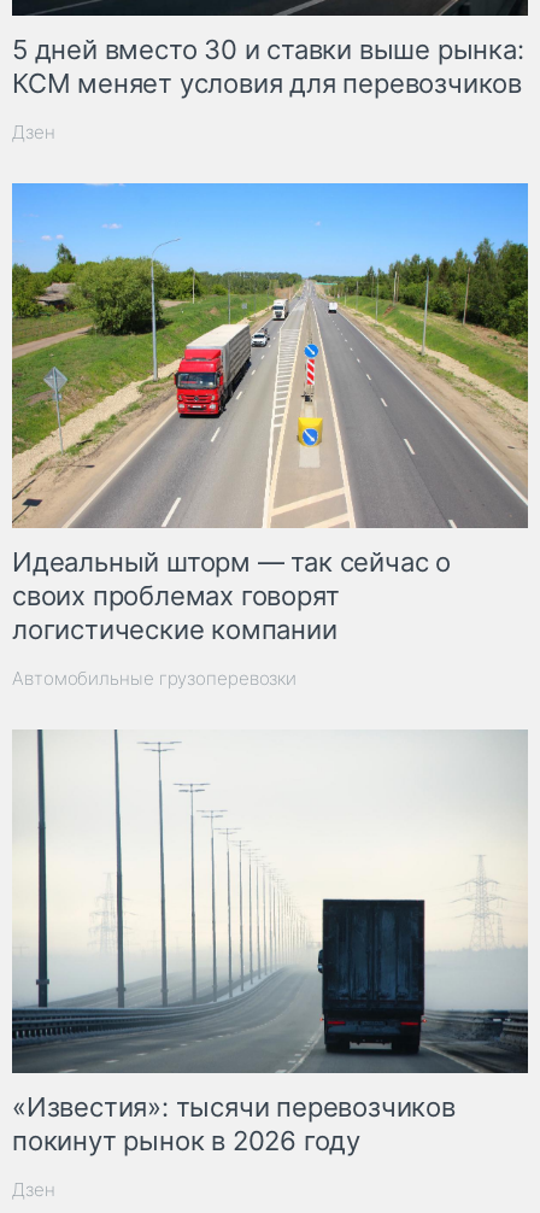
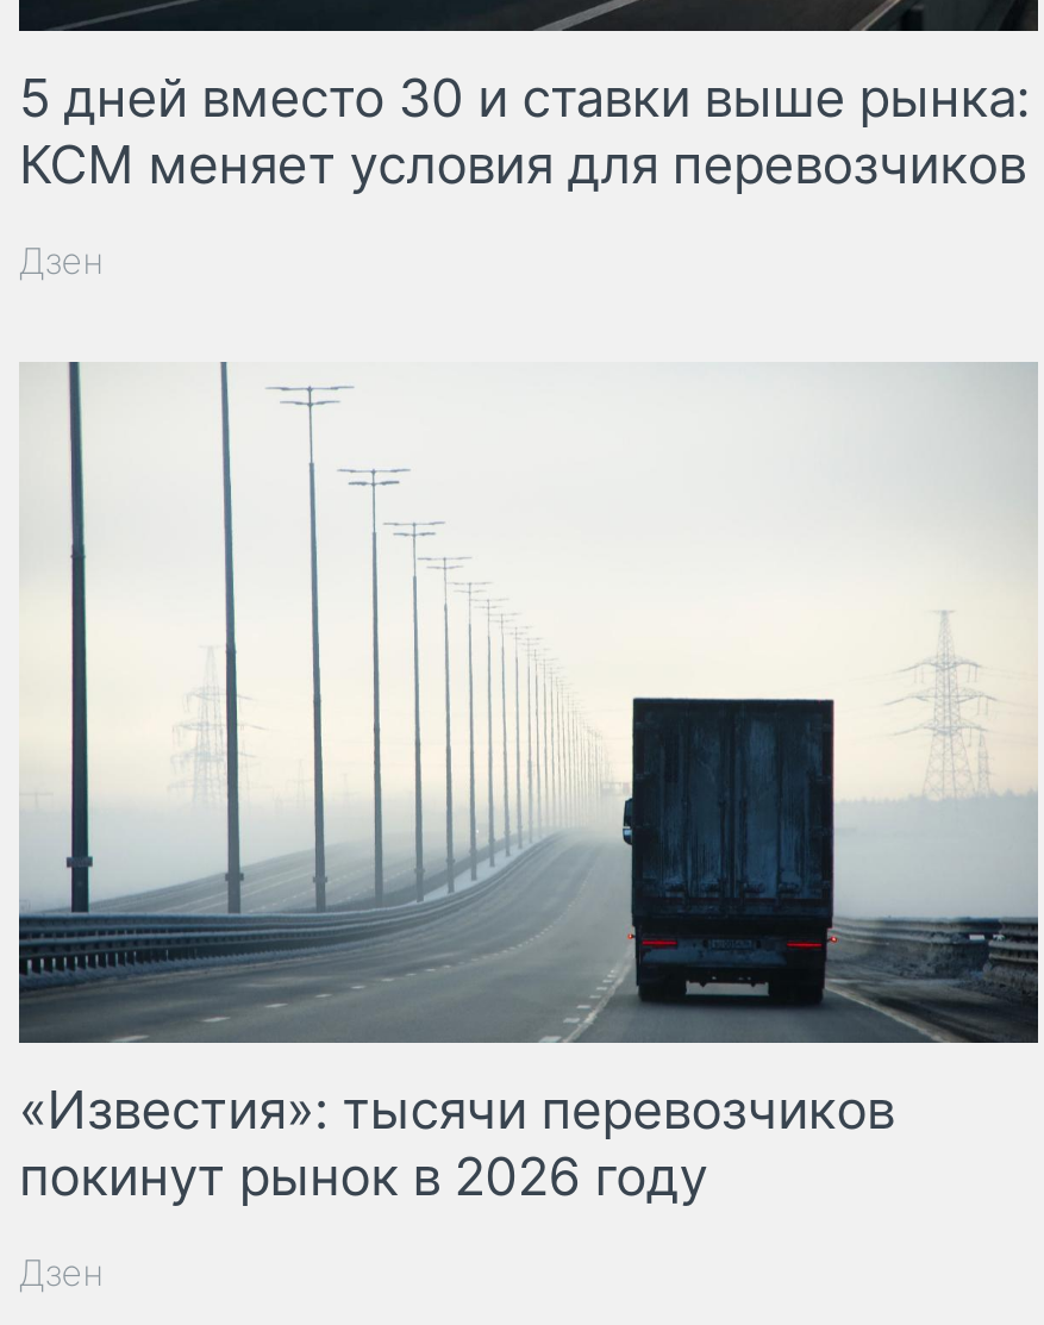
- [image]
- Идеальный шторм — так сейчас о
- своих проблемах говорят
- логистические компании
- Автомобильные грузоперевозки
